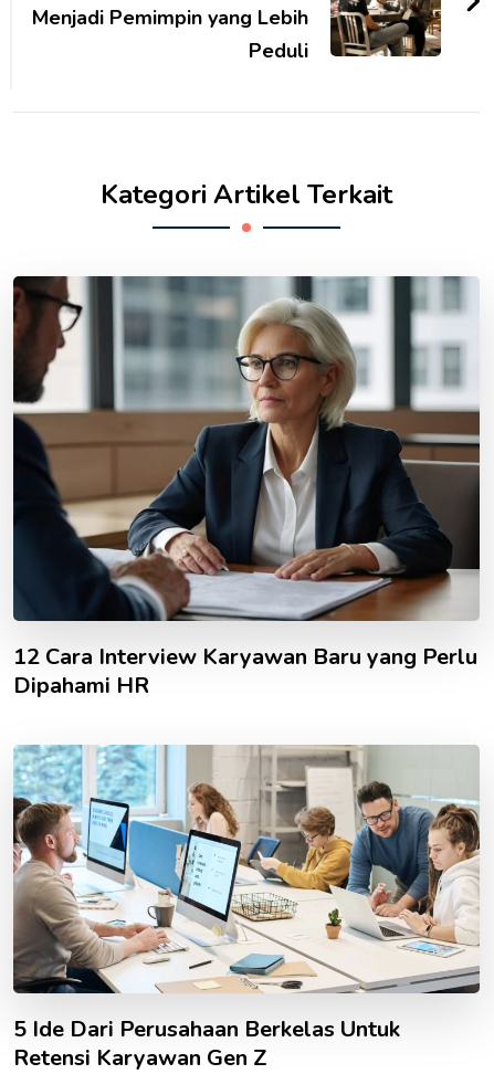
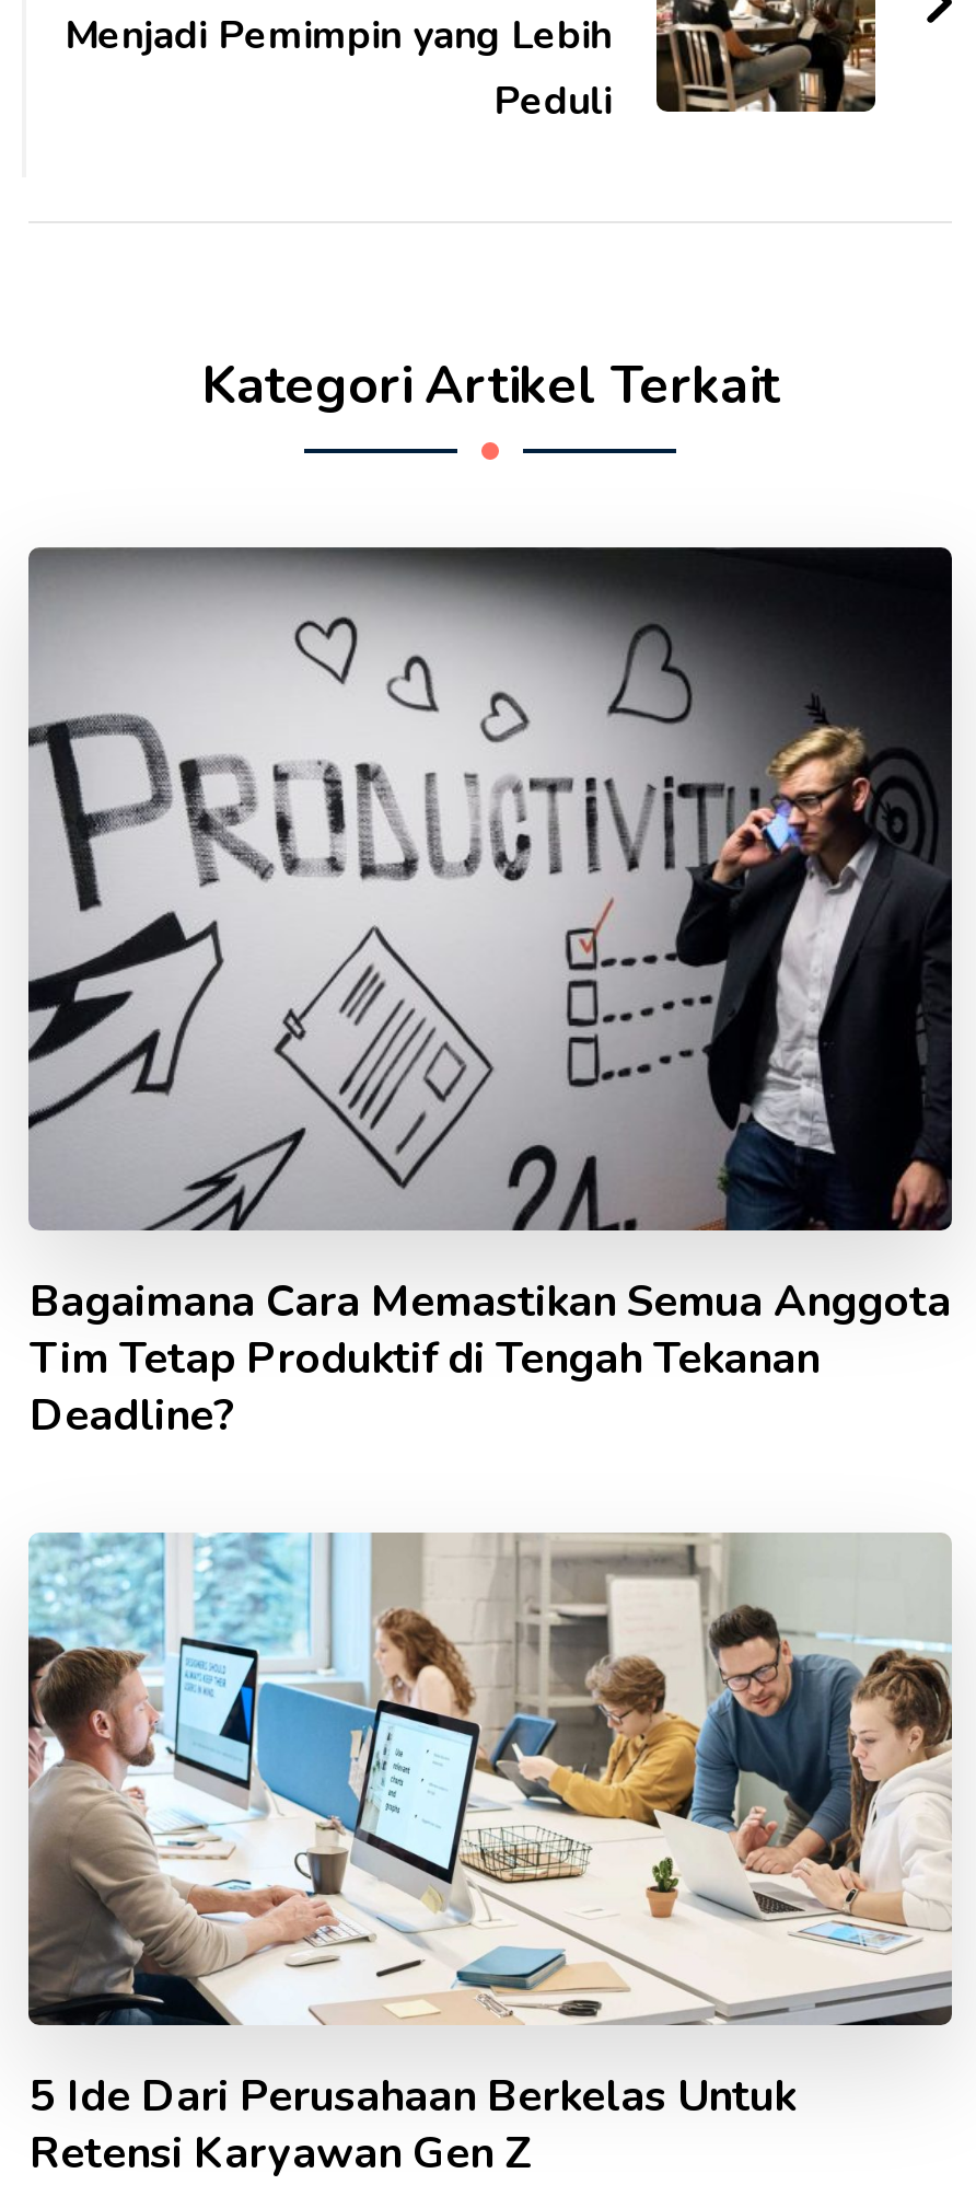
- [image]
- 12 Cara Interview Karyawan Baru yang Perlu
- Dipahami HR
+ [image]
+ Bagaimana Cara Memastikan Semua Anggota
+ Tim Tetap Produktif di Tengah Tekanan
+ Deadline?
